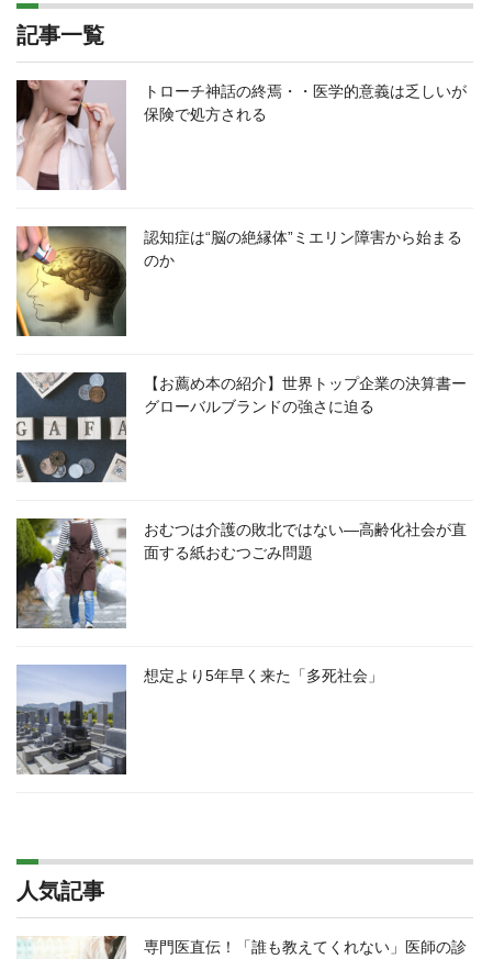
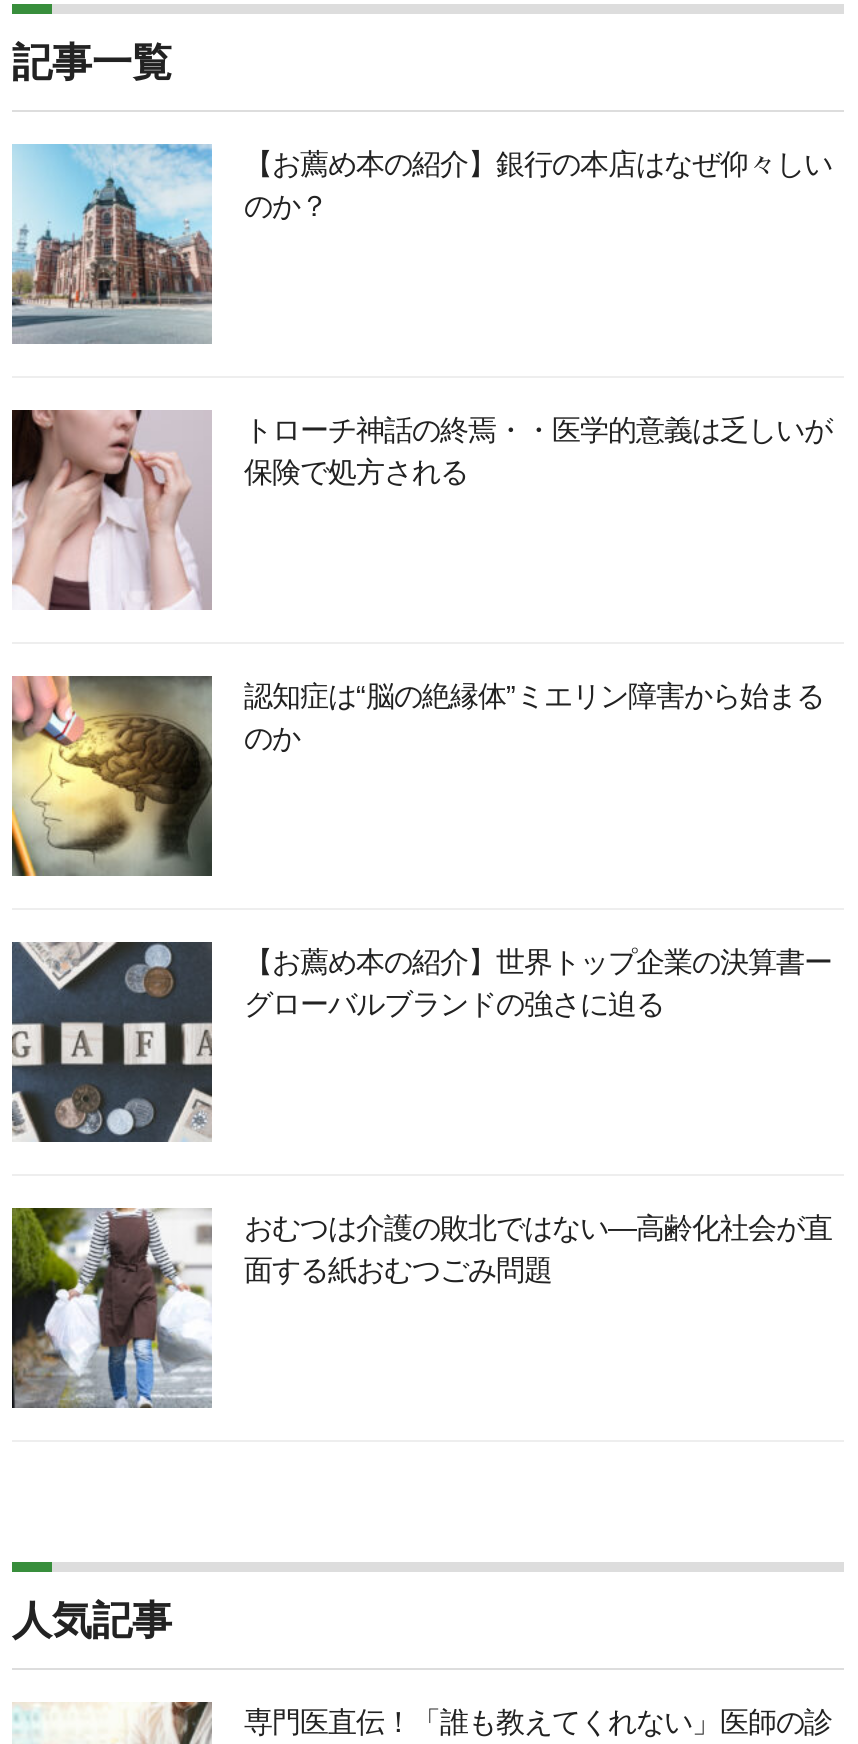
+ [image]
+ 【お薦め本の紹介】銀行の本店はなぜ仰々しい
+ のか？

moved down: [image] | トローチ神話の終焉・・医学的意義は乏しいが | 保険で処方される | ... | おむつは介護の敗北ではない―高齢化社会が直 | 面する紙おむつごみ問題

moved down: [image]

- [image]
- 想定より5年早く来た「多死社会」
